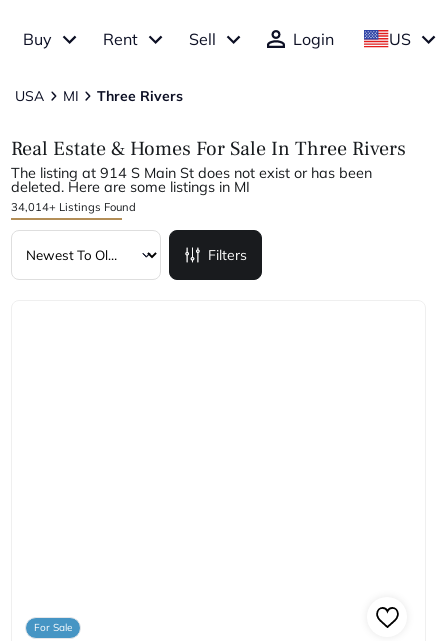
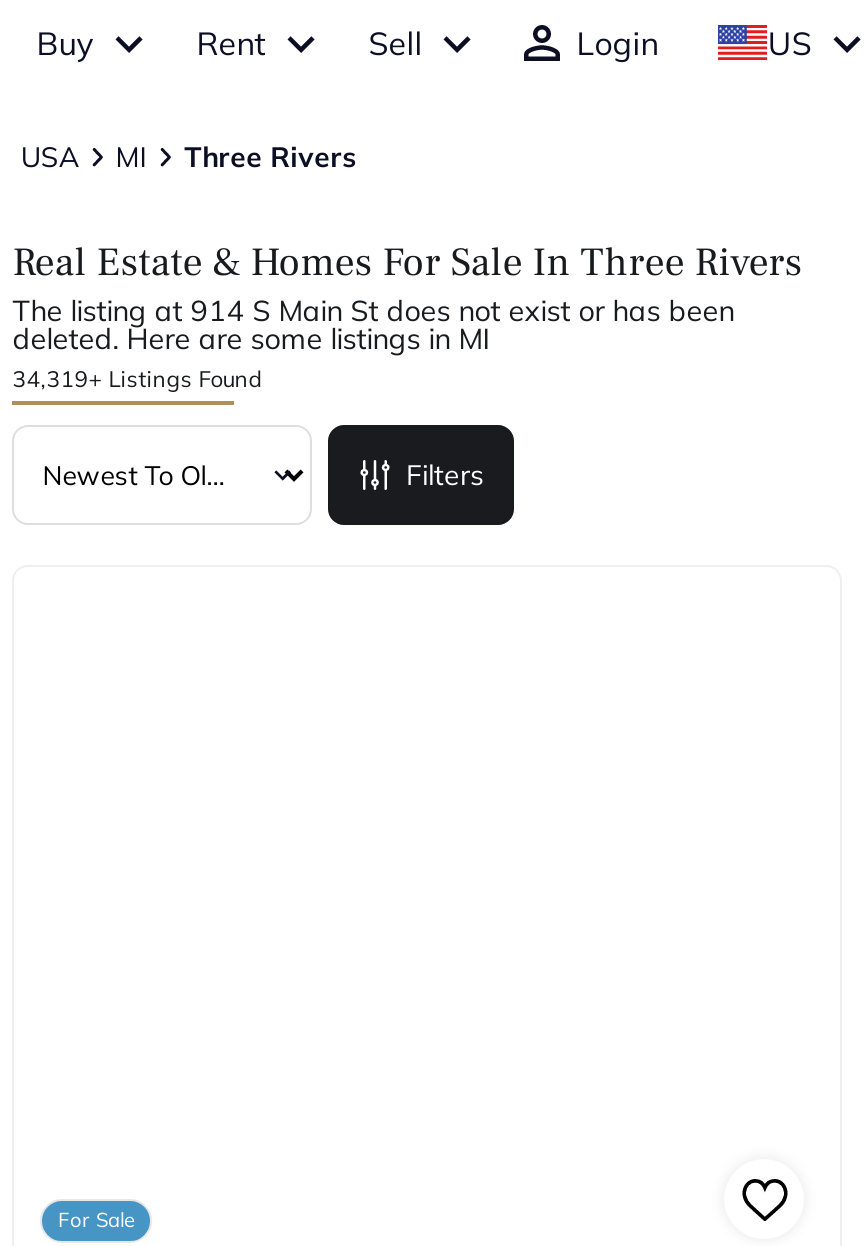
- 34,014+ Listings Found
+ 34,319+ Listings Found
